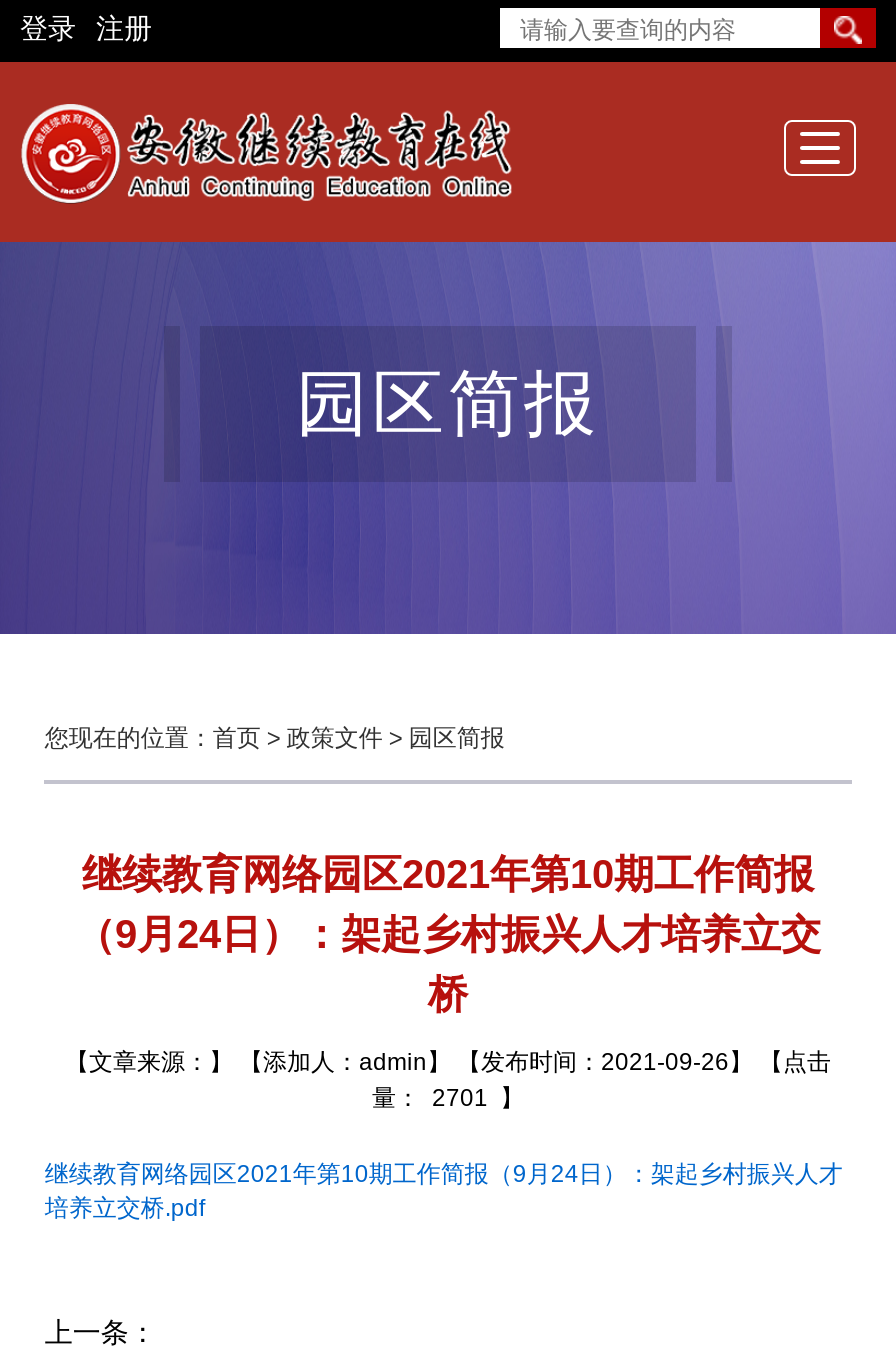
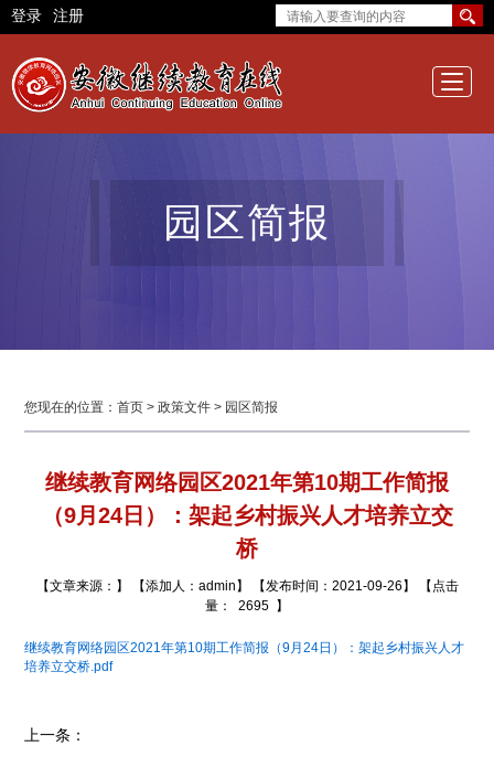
- 量： 2701 】
+ 量： 2695 】
